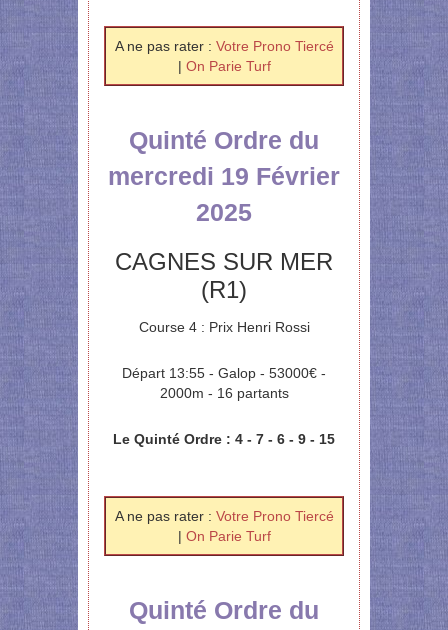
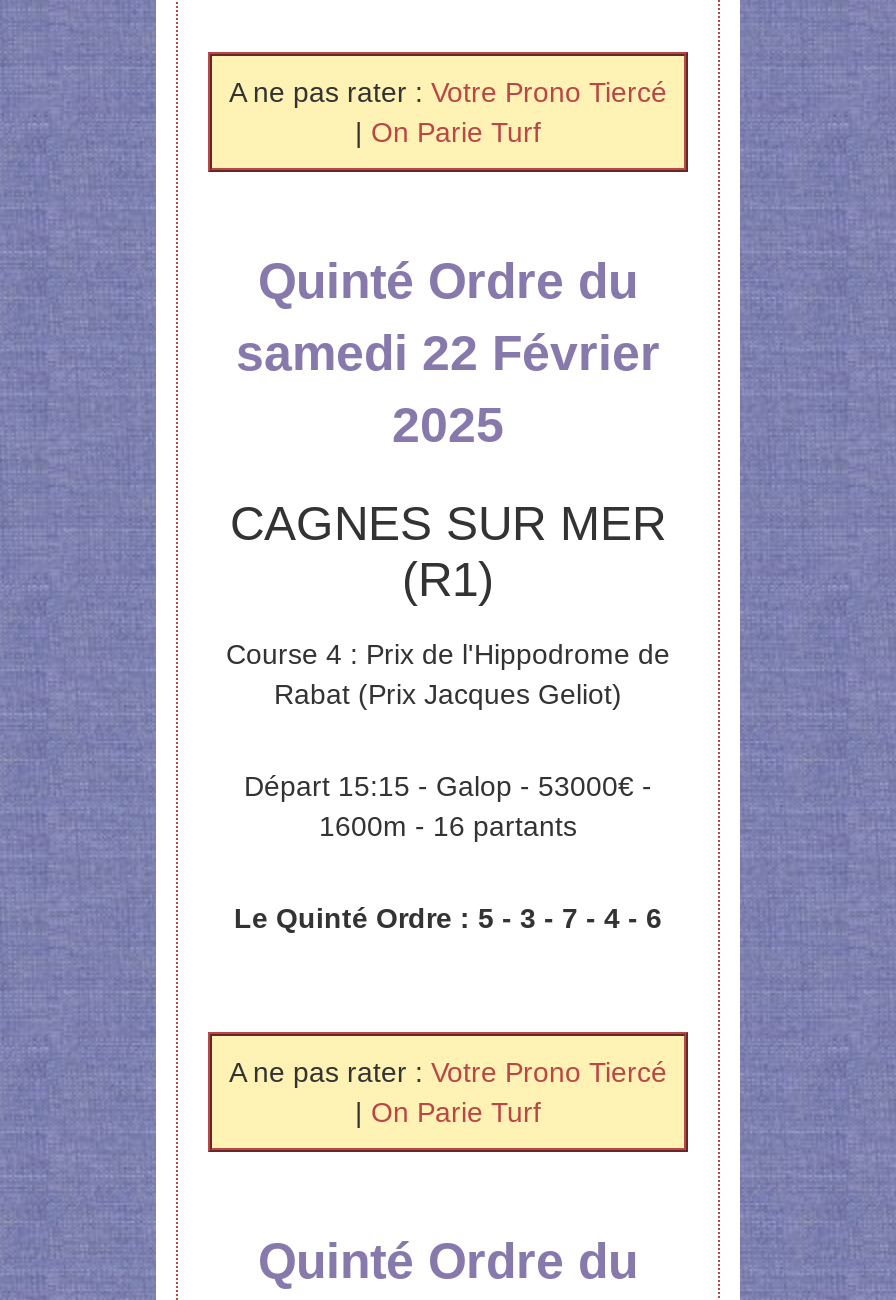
- mercredi 19 Février
+ samedi 22 Février

- Course 4 : Prix Henri Rossi
+ Course 4 : Prix de l'Hippodrome de
+ Rabat (Prix Jacques Geliot)

- Départ 13:55 - Galop - 53000€ -
- 2000m - 16 partants
+ Départ 15:15 - Galop - 53000€ -
+ 1600m - 16 partants

- Le Quinté Ordre : 4 - 7 - 6 - 9 - 15
+ Le Quinté Ordre : 5 - 3 - 7 - 4 - 6
